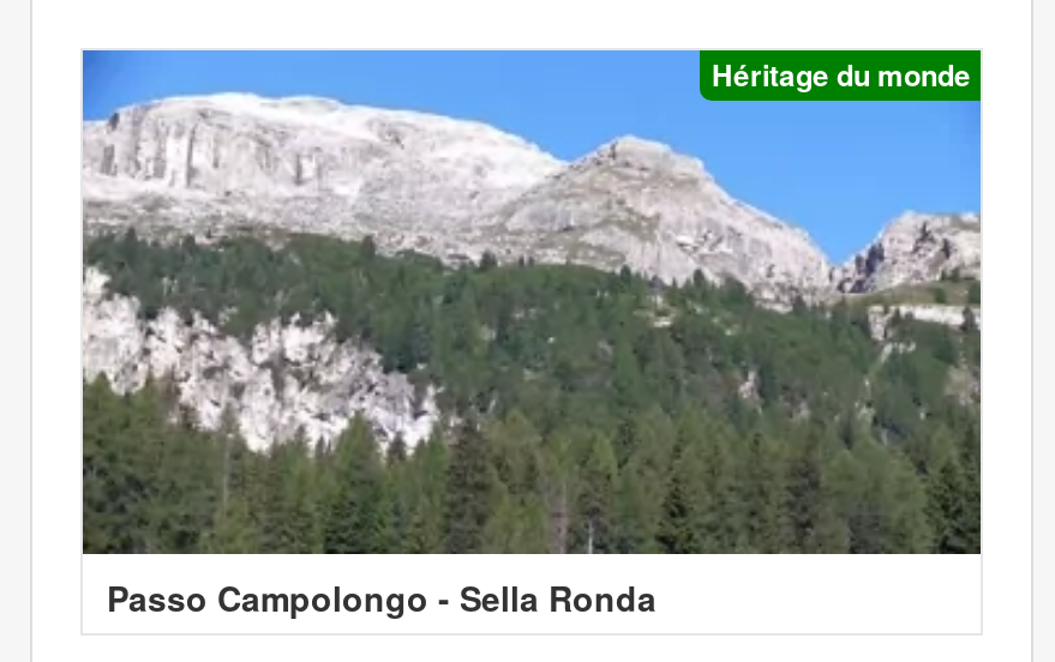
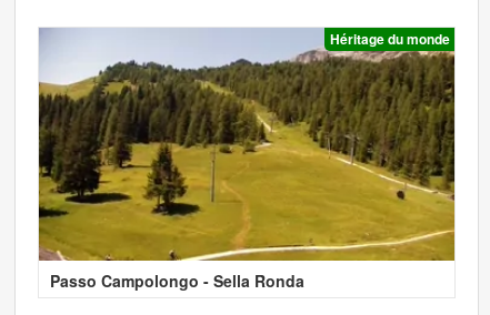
- [image]
+ [image]
